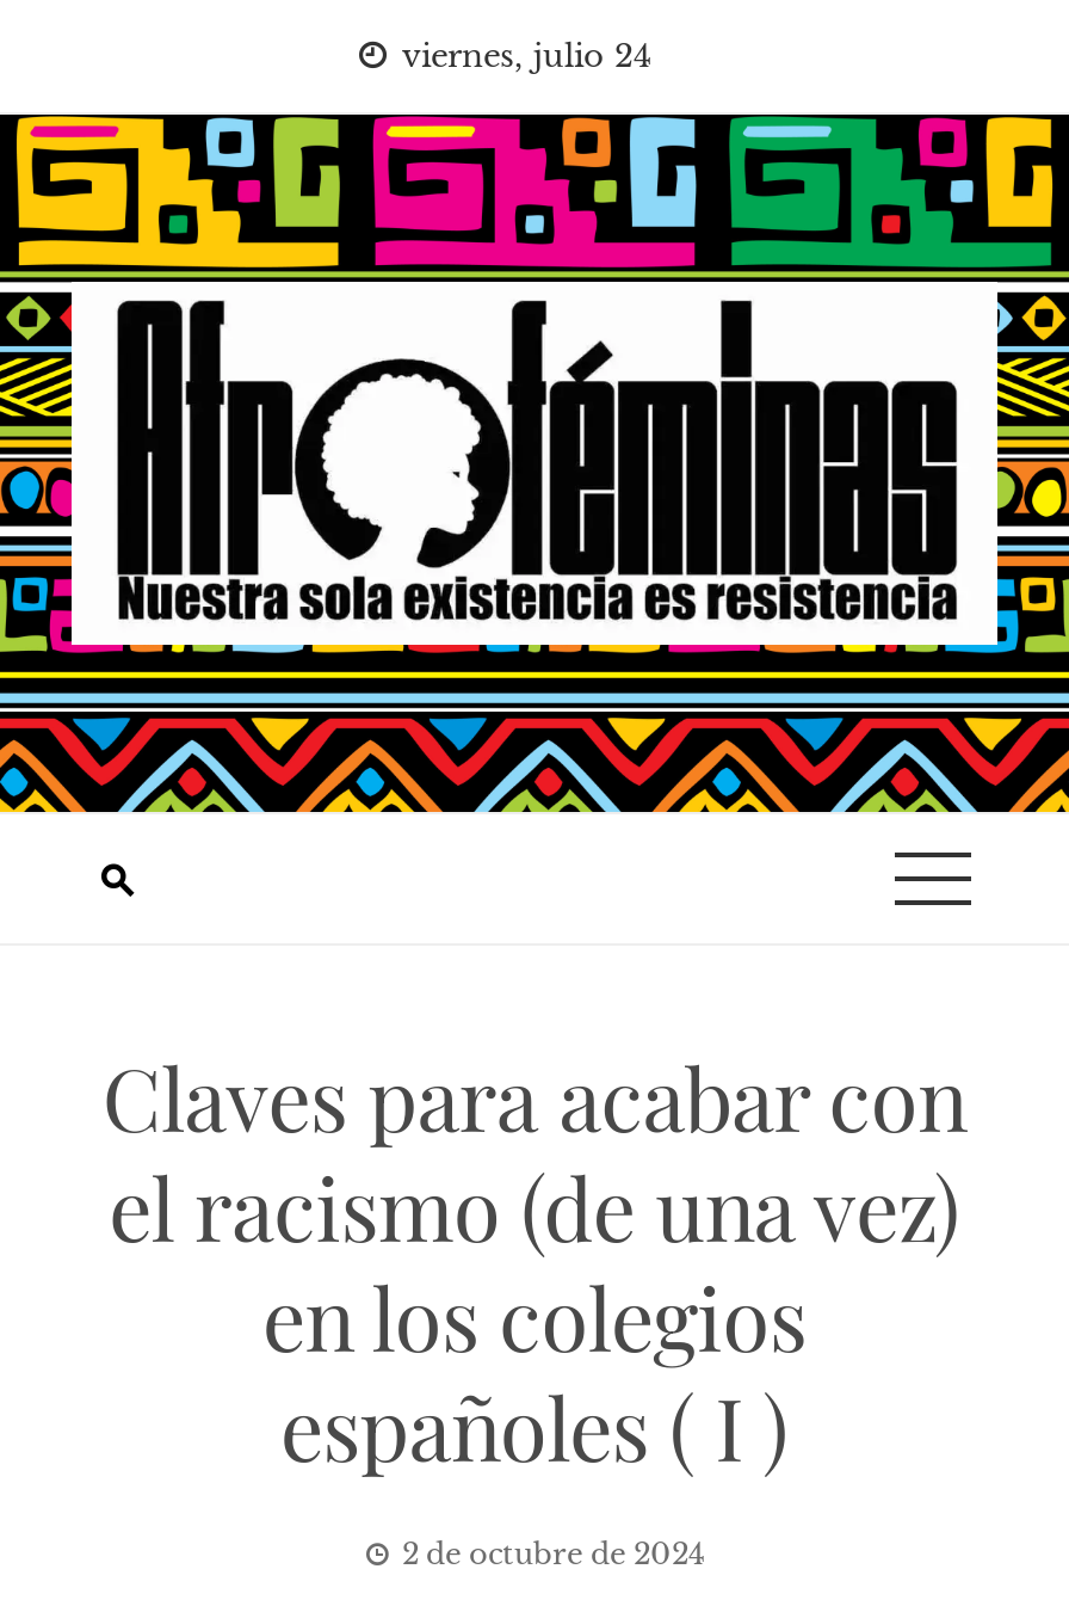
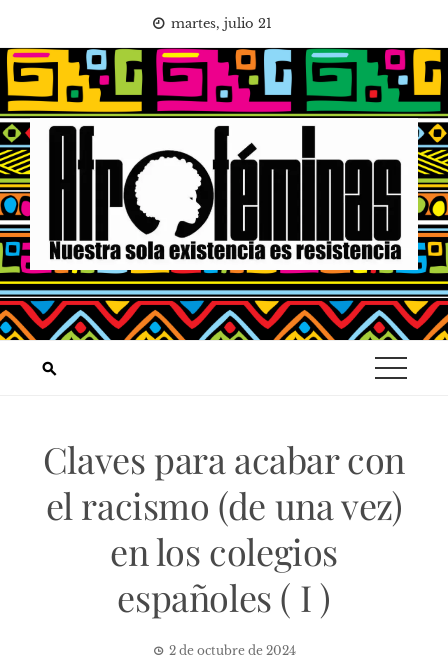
- viernes, julio 24
+ martes, julio 21
